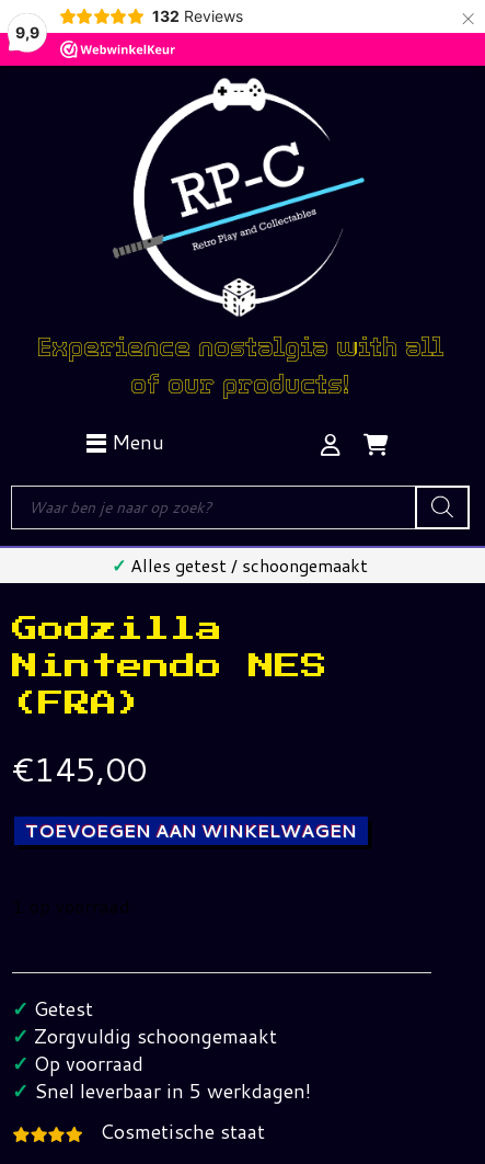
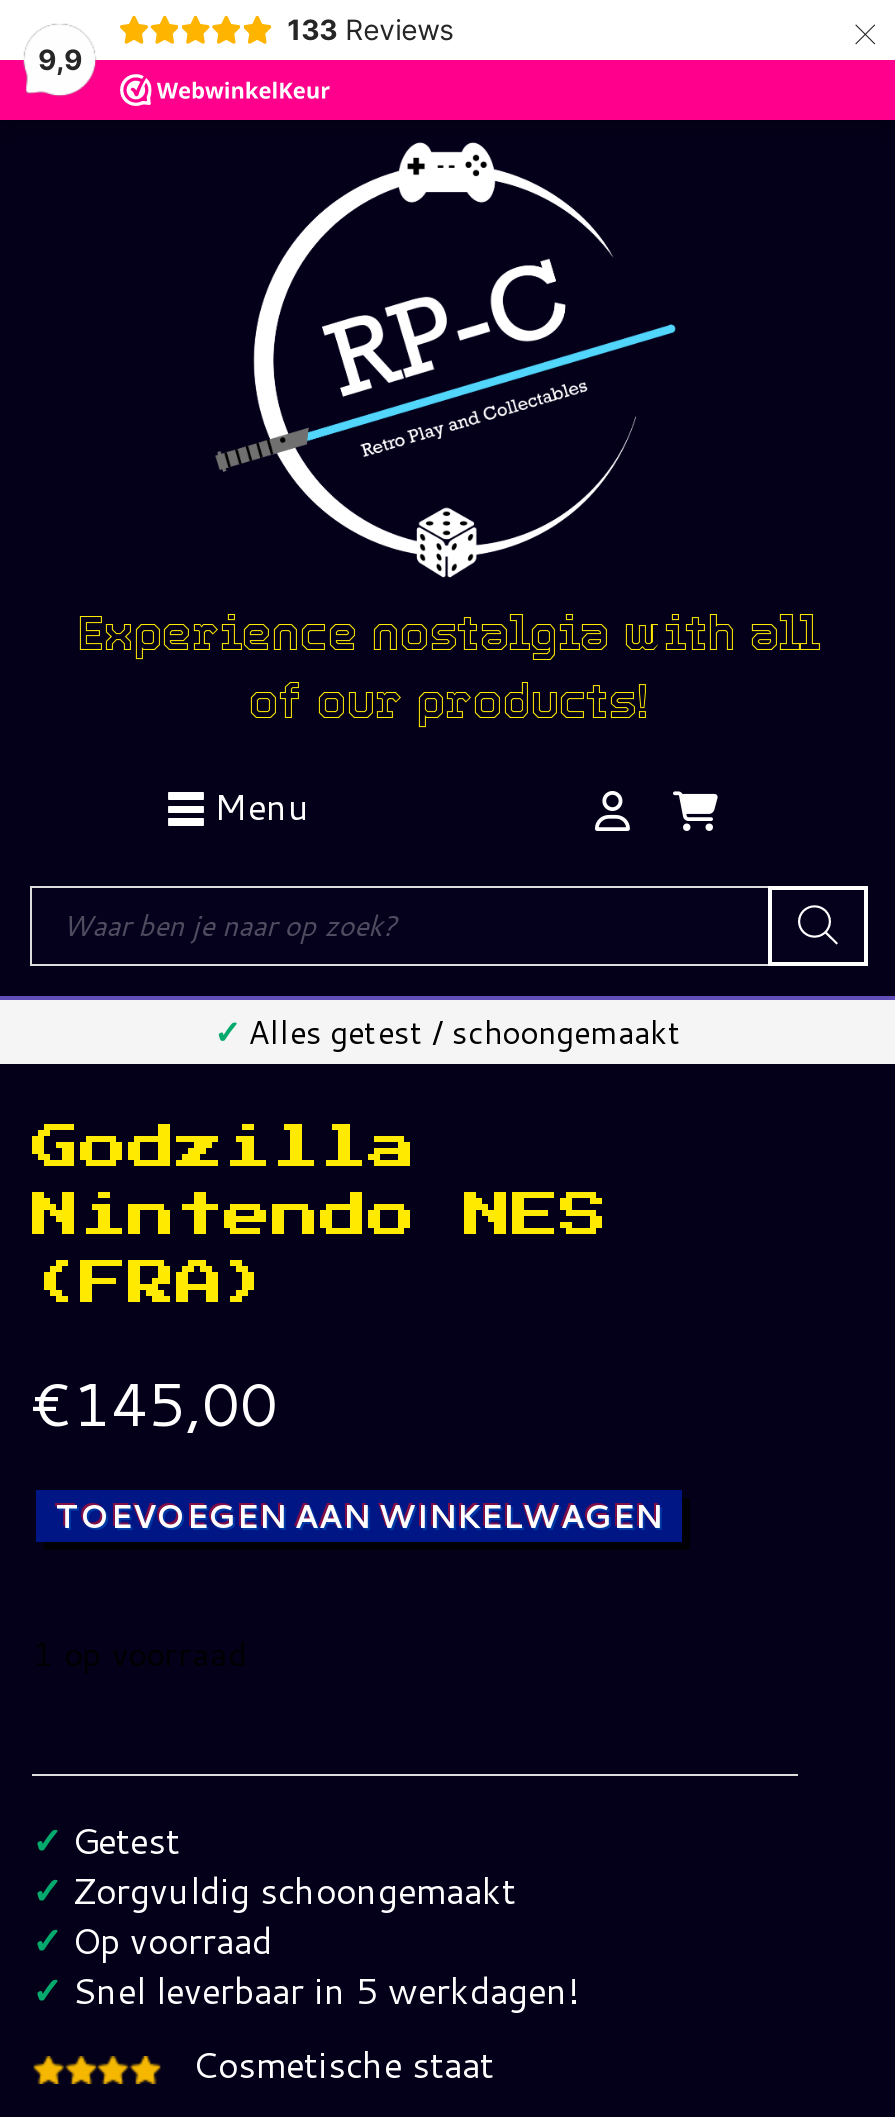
- 132 Reviews
+ 133 Reviews
